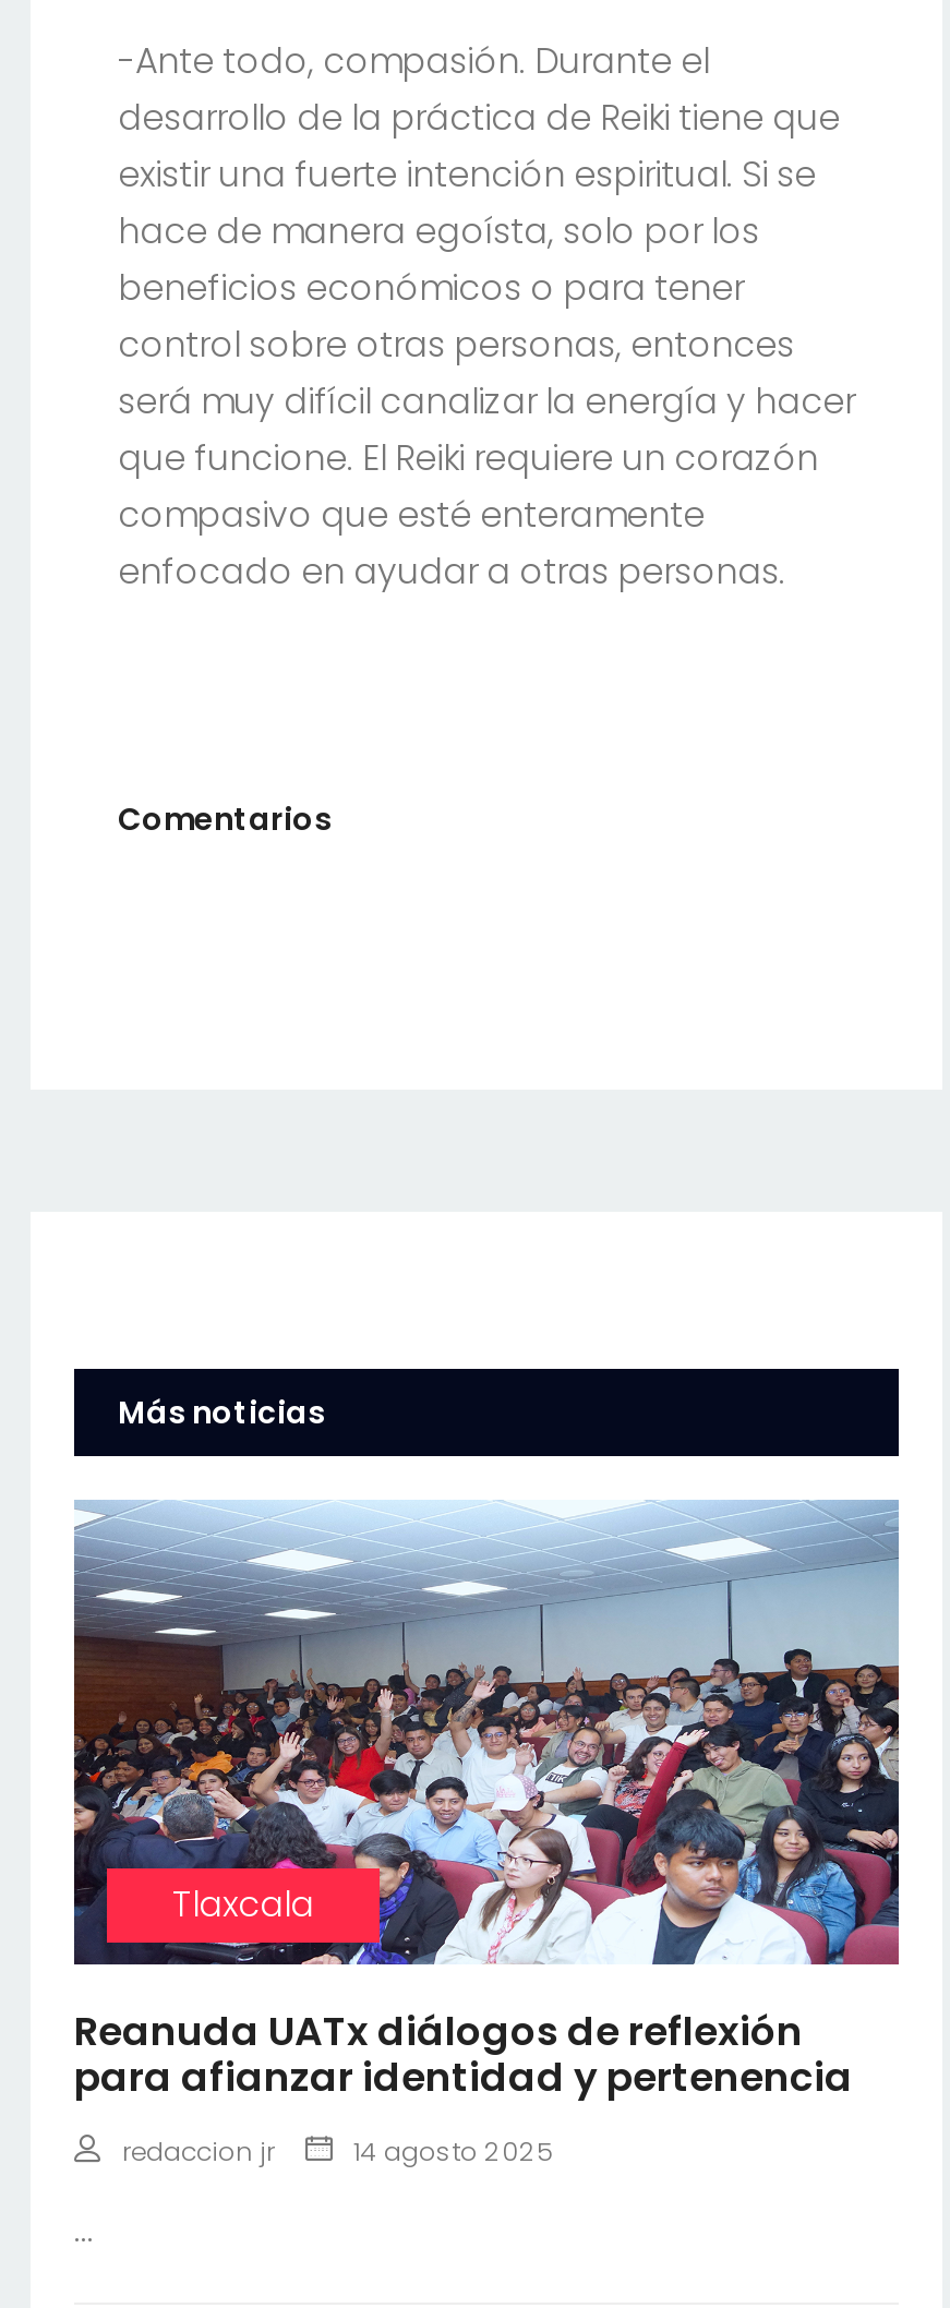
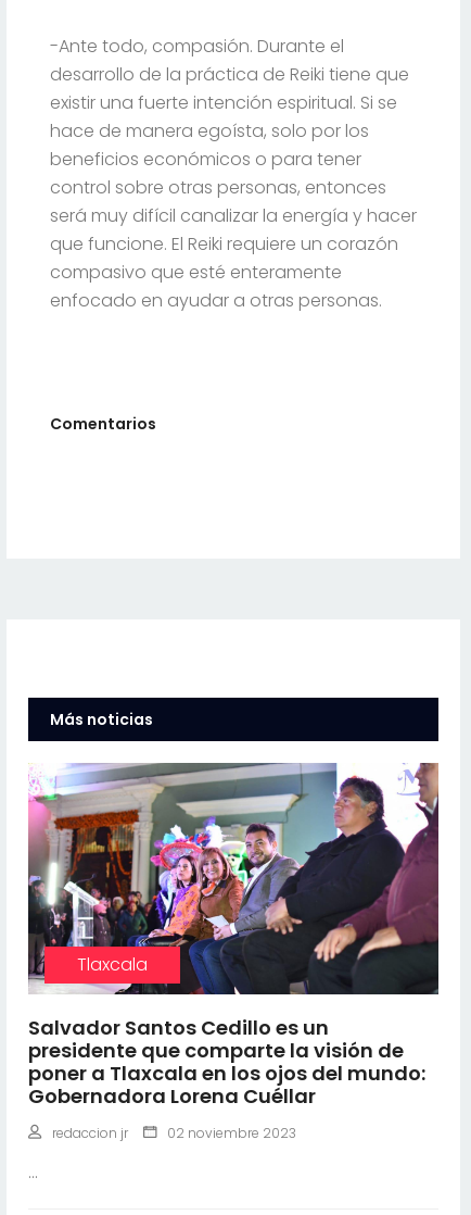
- [image]
- Reanuda UATx diálogos de reflexión
- para afianzar identidad y pertenencia
+ [image]
+ Salvador Santos Cedillo es un
+ presidente que comparte la visión de
+ poner a Tlaxcala en los ojos del mundo:
+ Gobernadora Lorena Cuéllar

- 14 agosto 2025
+ 02 noviembre 2023
